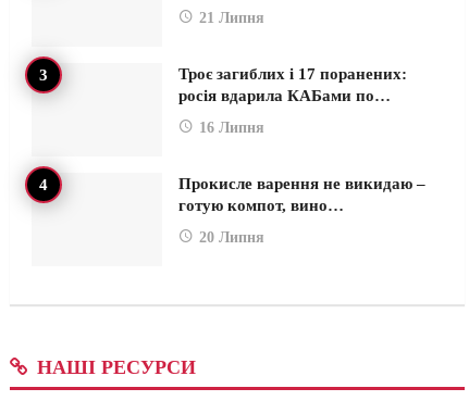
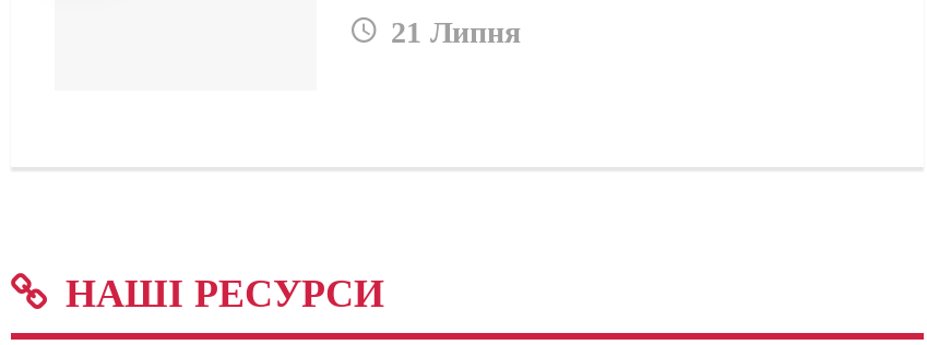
- [image]

- Троє загиблих і 17 поранених:
- росія вдарила КАБами по…
- 16 Липня
- Прокисле варення не викидаю –
- готую компот, вино…
- 20 Липня

- [image]
